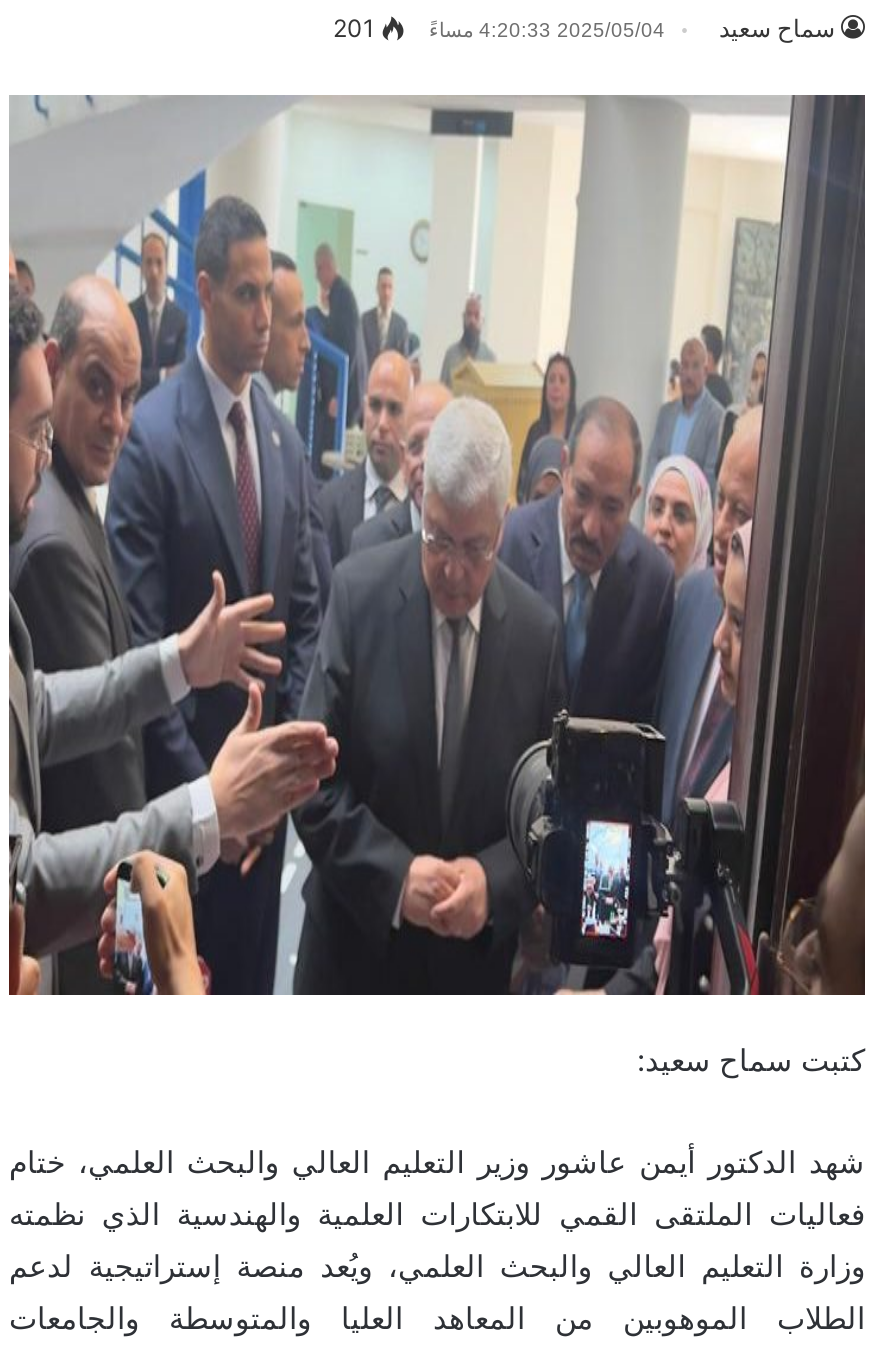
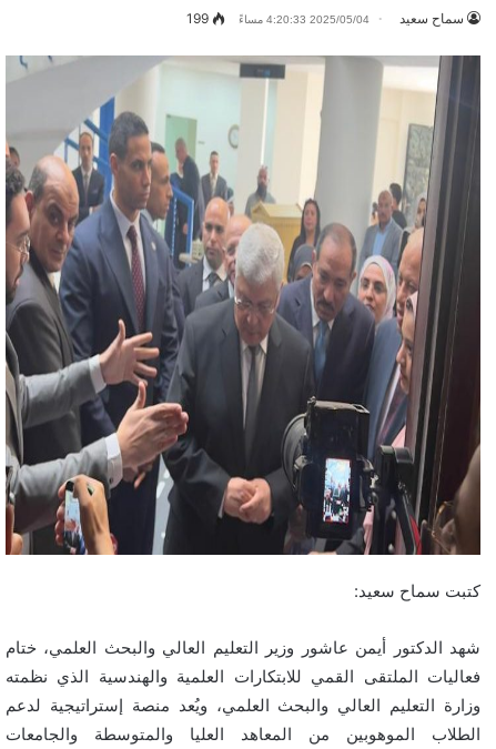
- 201
+ 199
